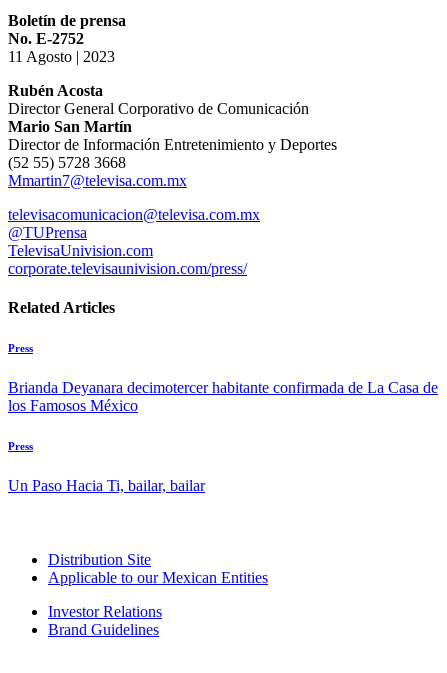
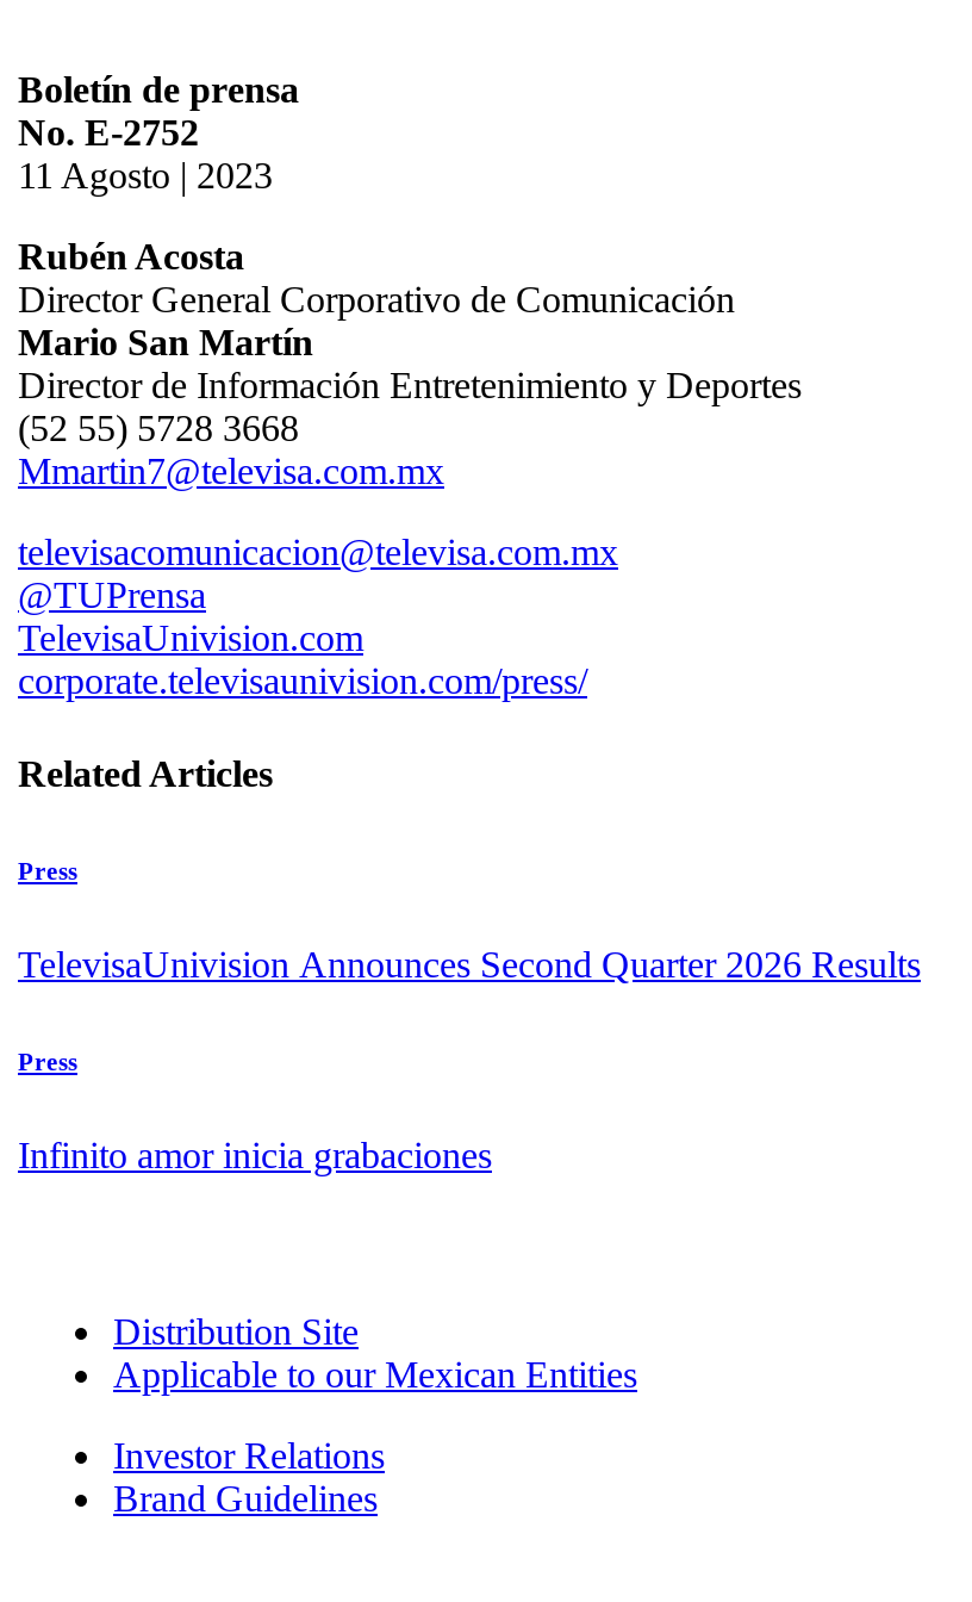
- Brianda Deyanara decimotercer habitante confirmada de La Casa de
- los Famosos México
+ TelevisaUnivision Announces Second Quarter 2026 Results

- Un Paso Hacia Ti, bailar, bailar
+ Infinito amor inicia grabaciones
